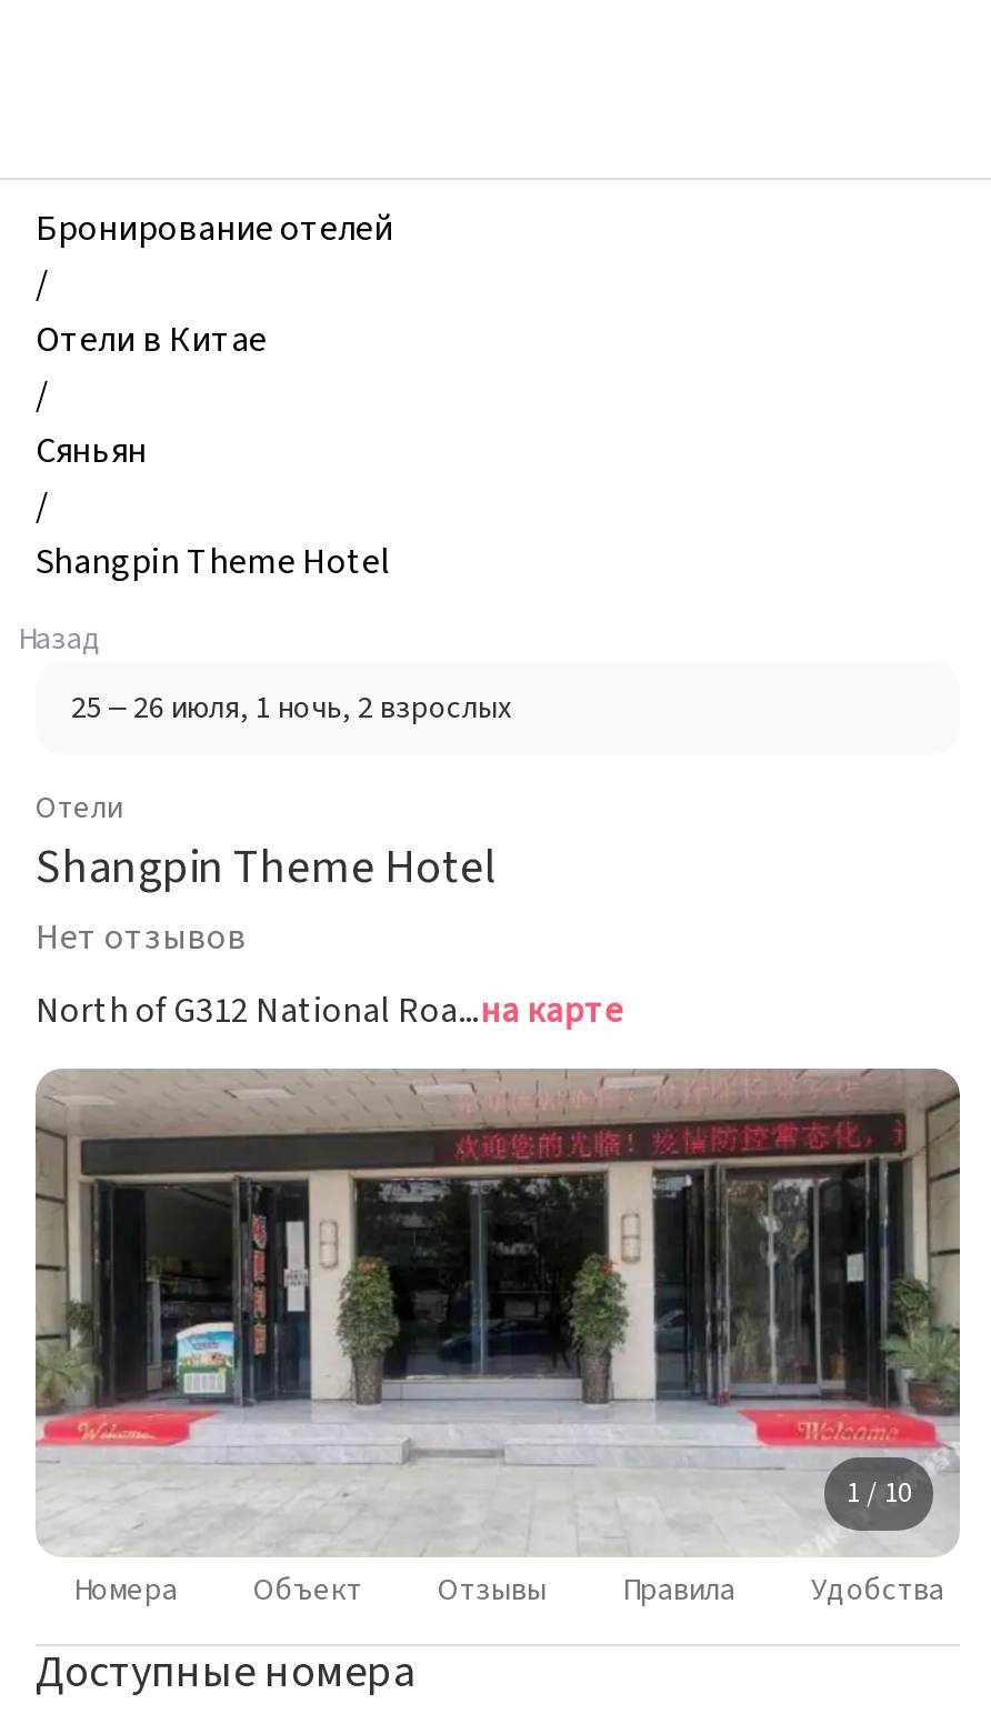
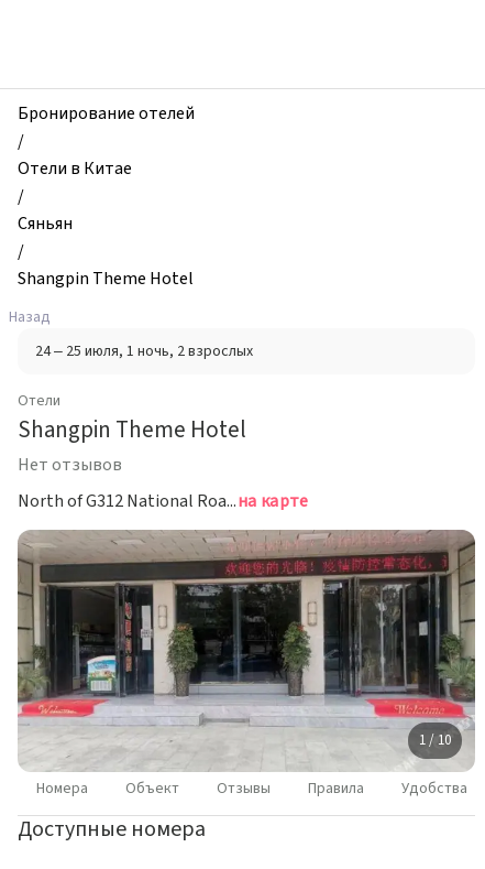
- 25 – 26 июля, 1 ночь, 2 взрослых
+ 24 – 25 июля, 1 ночь, 2 взрослых
